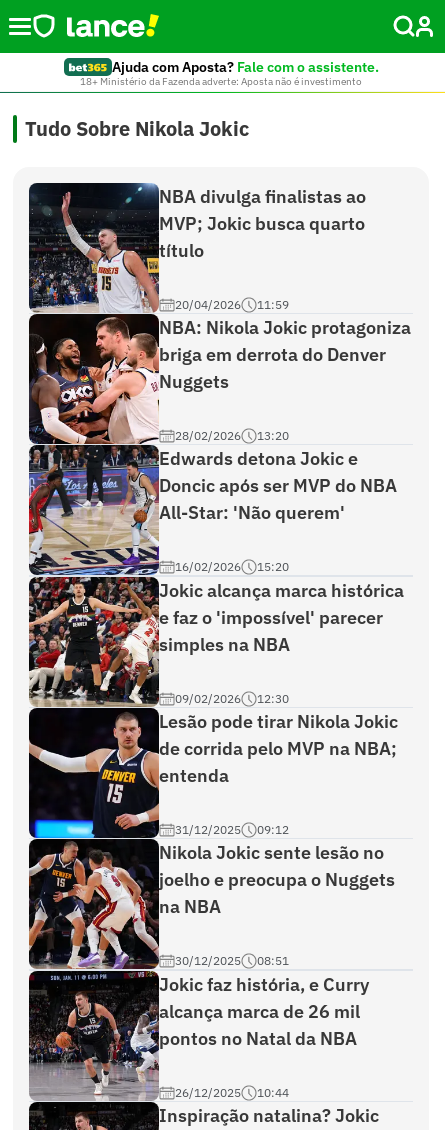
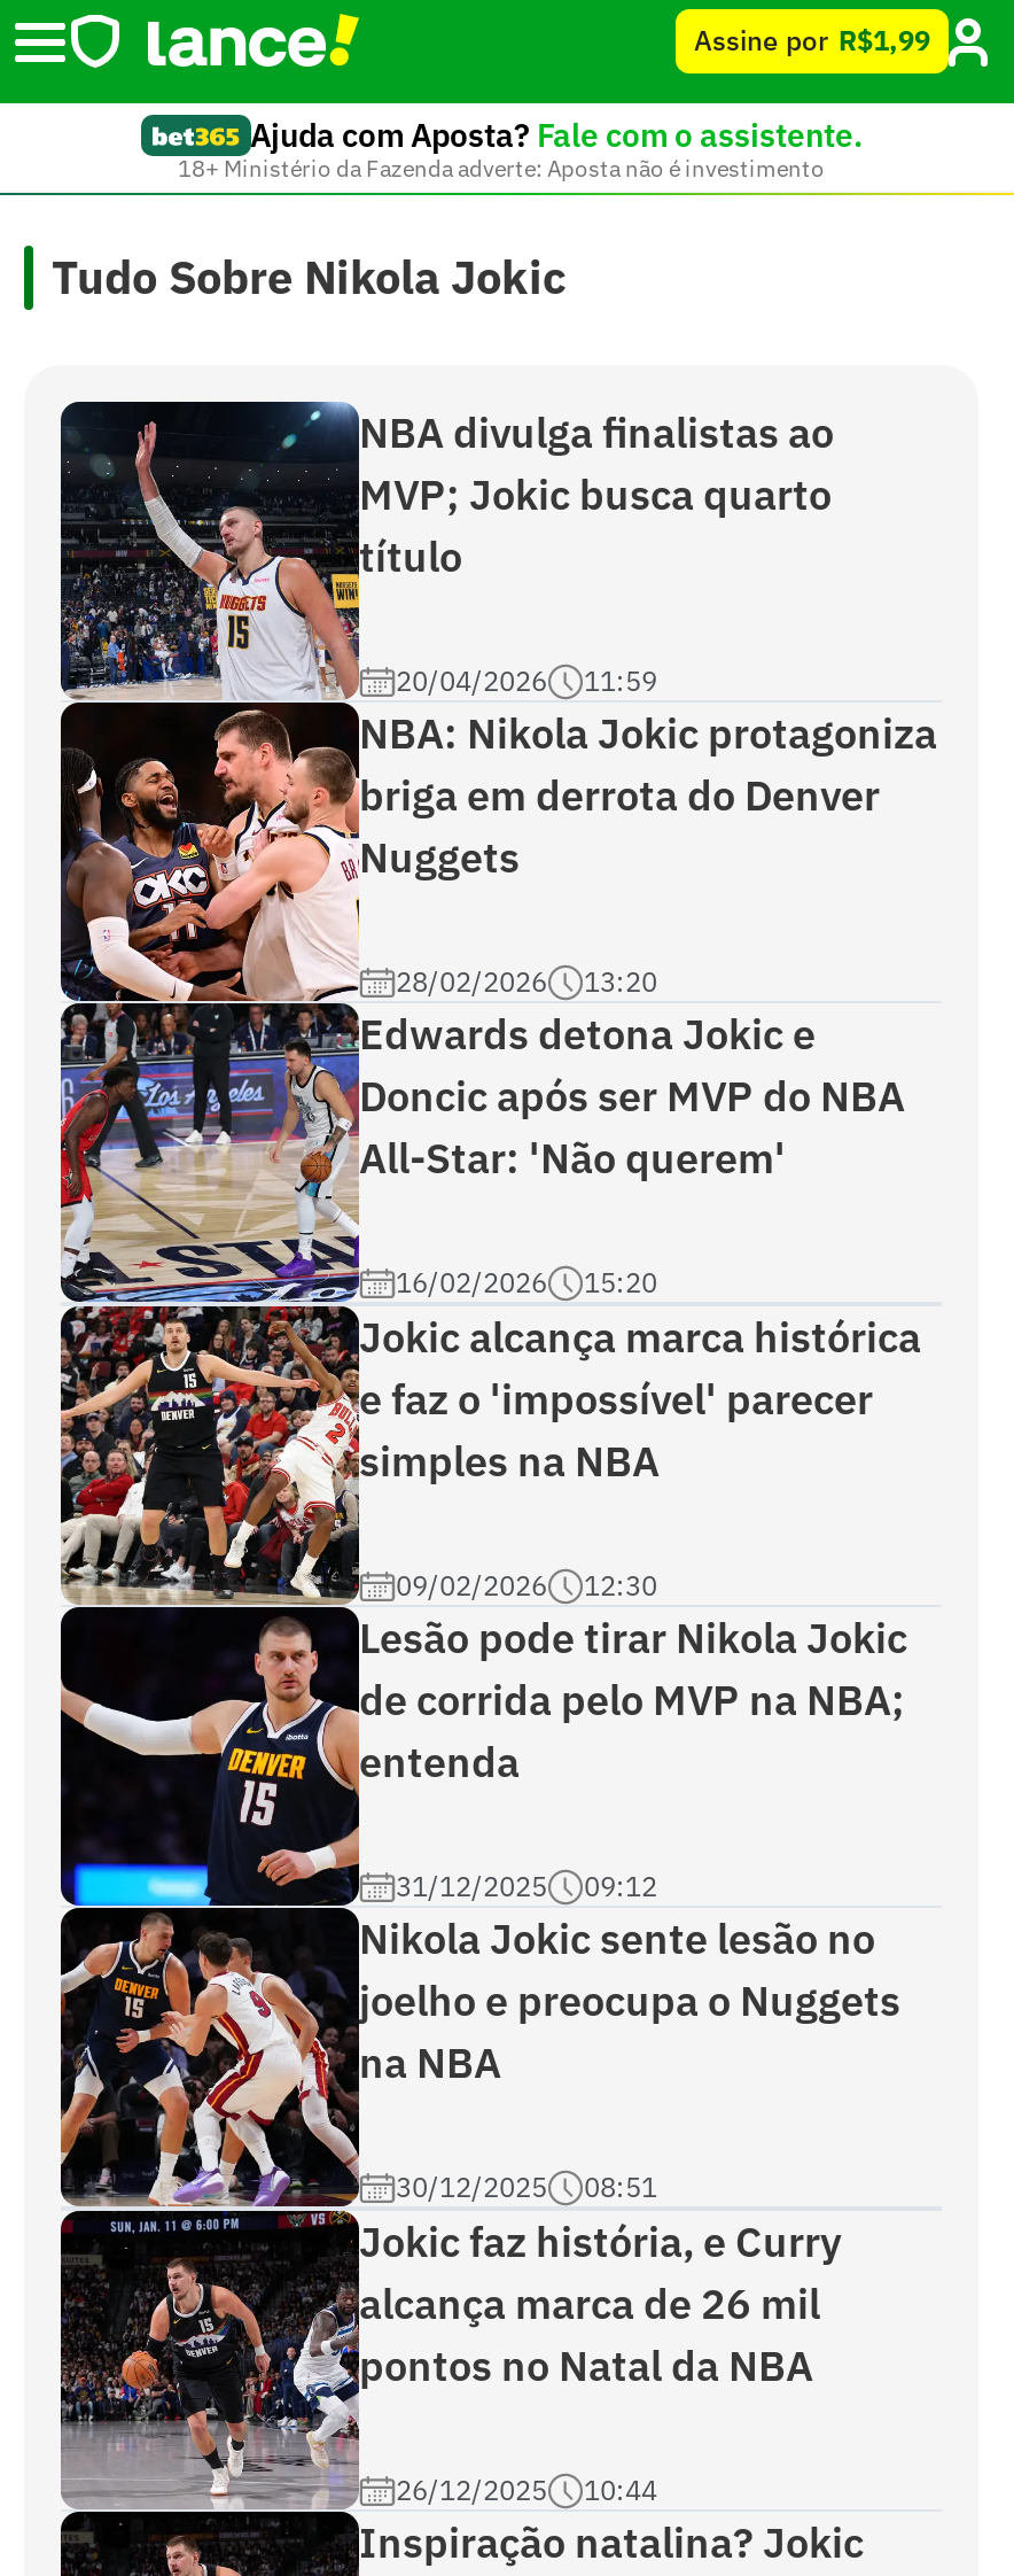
+ Assine por R$1,99
